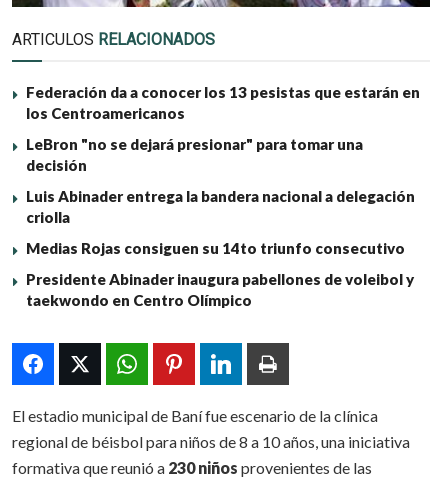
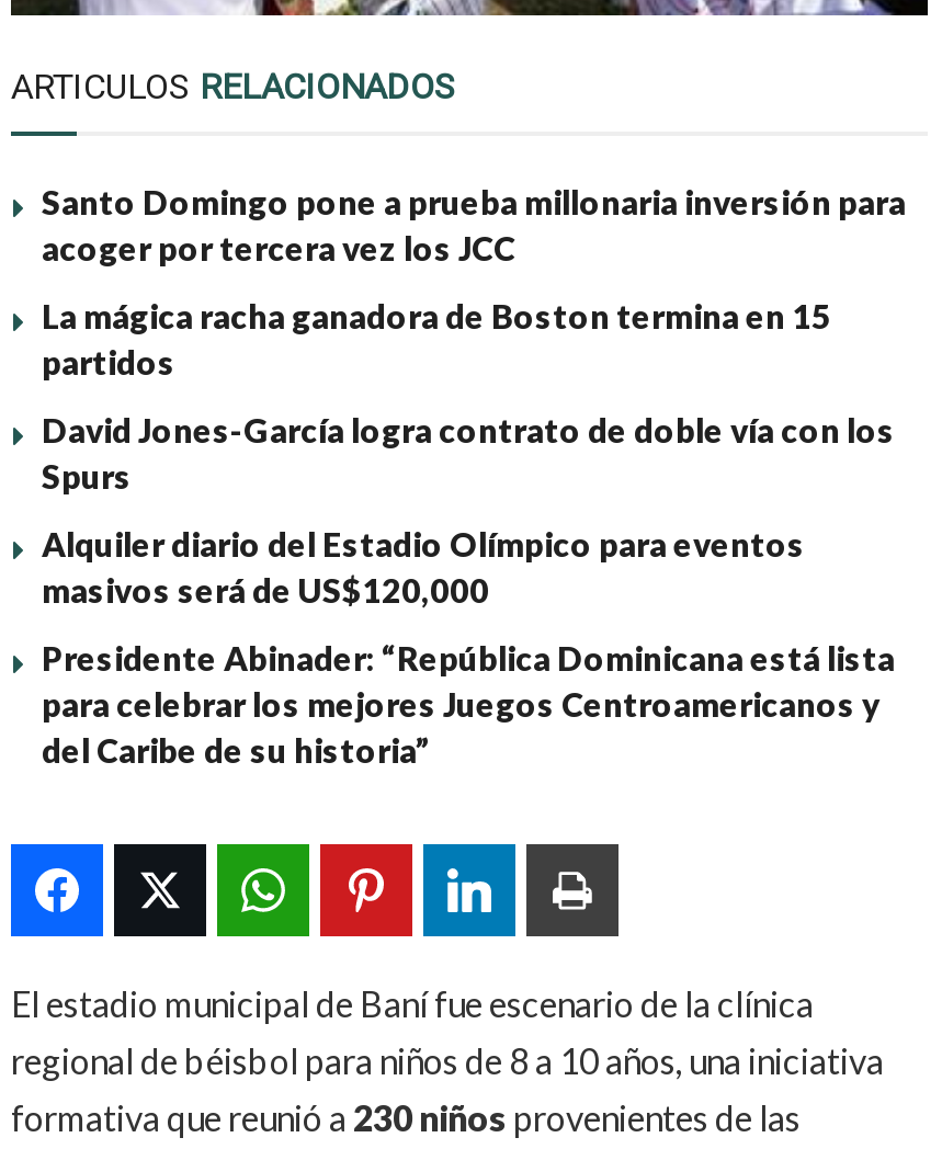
- Federación da a conocer los 13 pesistas que estarán en
- los Centroamericanos
+ Santo Domingo pone a prueba millonaria inversión para
+ acoger por tercera vez los JCC

- LeBron "no se dejará presionar" para tomar una
- decisión
+ La mágica racha ganadora de Boston termina en 15
+ partidos

- Luis Abinader entrega la bandera nacional a delegación
- criolla
+ David Jones-García logra contrato de doble vía con los
+ Spurs

- Medias Rojas consiguen su 14to triunfo consecutivo
+ Alquiler diario del Estadio Olímpico para eventos
+ masivos será de US$120,000

- Presidente Abinader inaugura pabellones de voleibol y
- taekwondo en Centro Olímpico
+ Presidente Abinader: “República Dominicana está lista
+ para celebrar los mejores Juegos Centroamericanos y
+ del Caribe de su historia”
